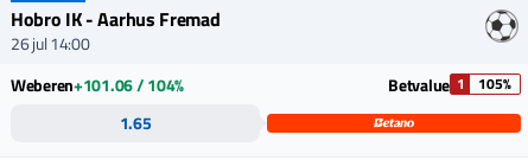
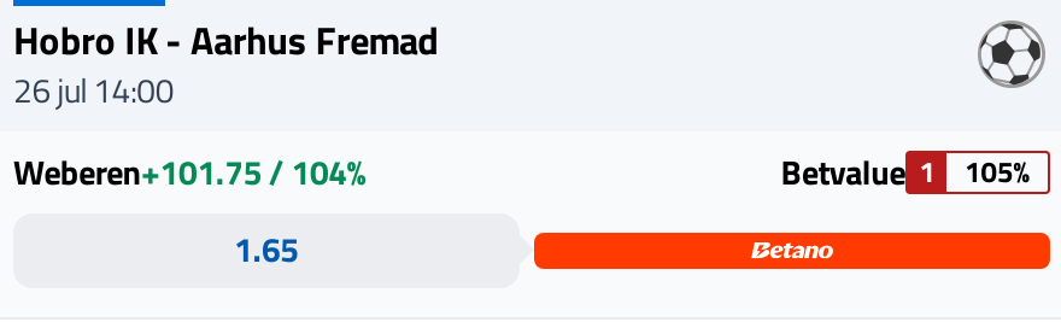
- Weberen+101.06 / 104%
+ Weberen+101.75 / 104%
